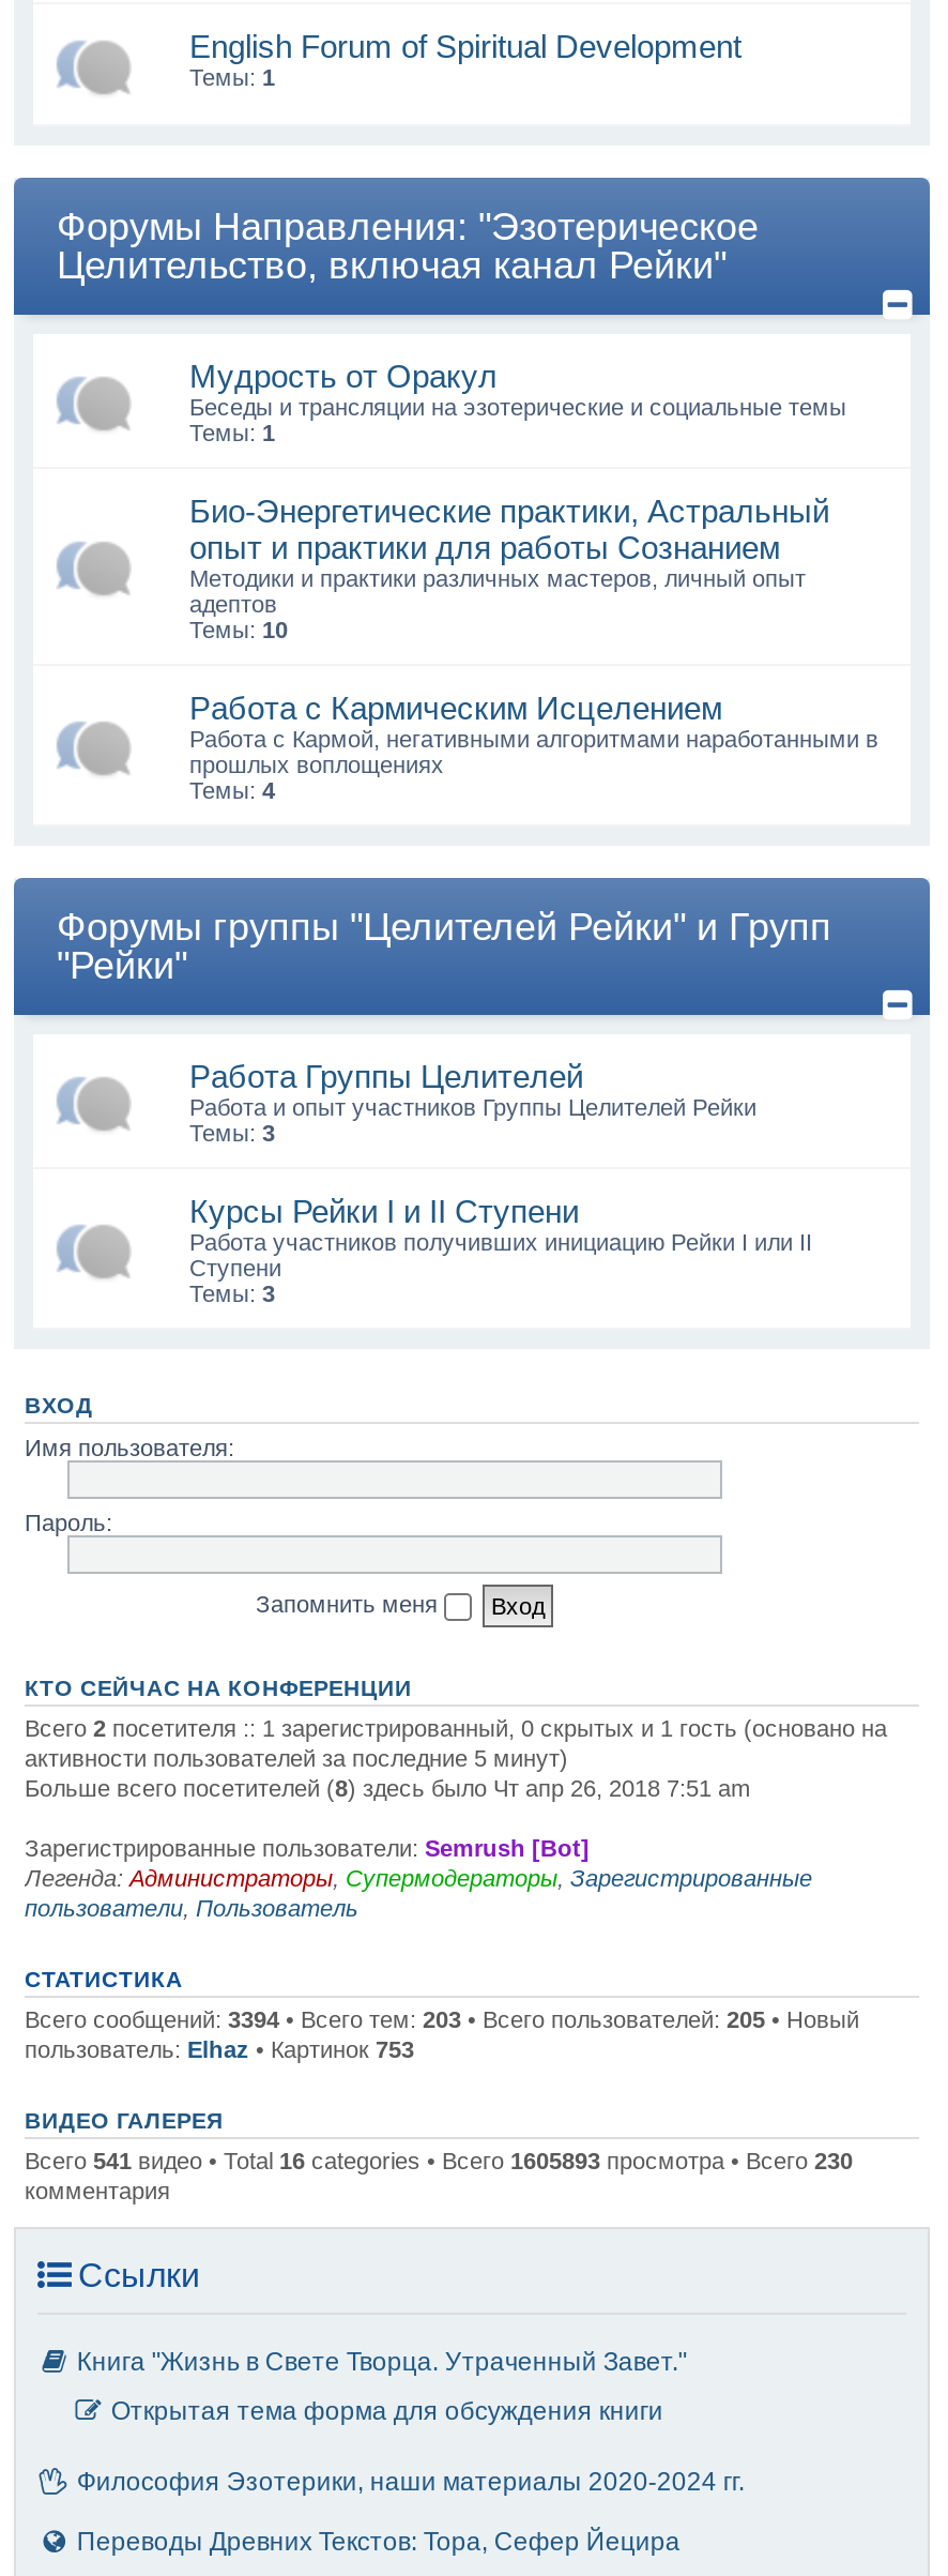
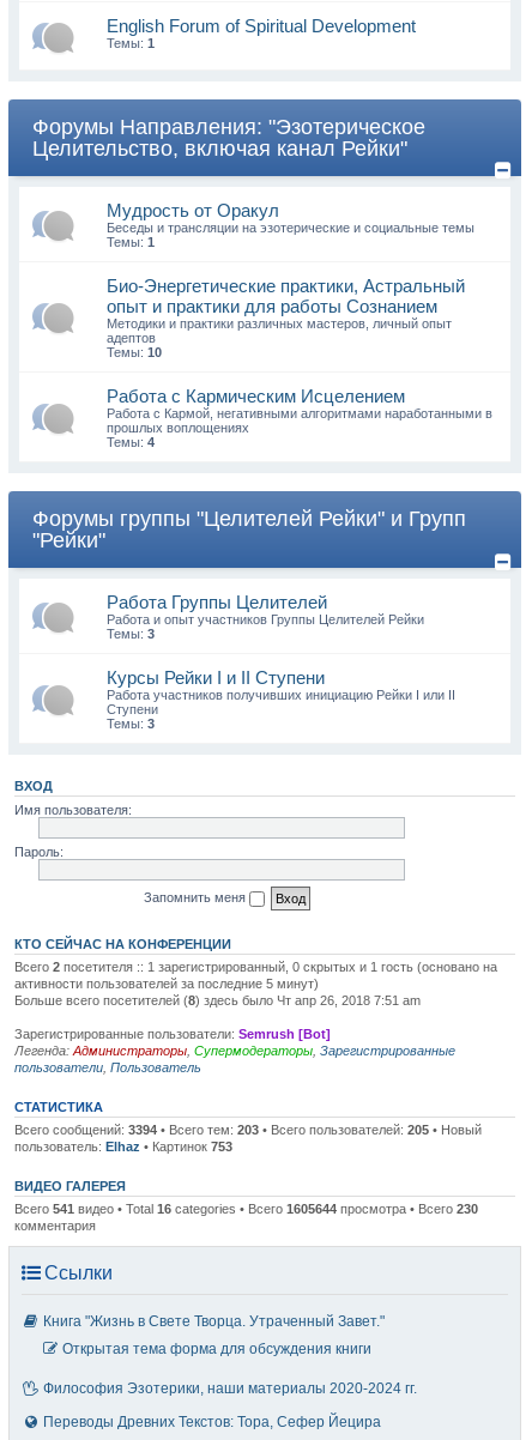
- Всего 541 видео • Total 16 categories • Всего 1605893 просмотра • Всего 230
+ Всего 541 видео • Total 16 categories • Всего 1605644 просмотра • Всего 230
